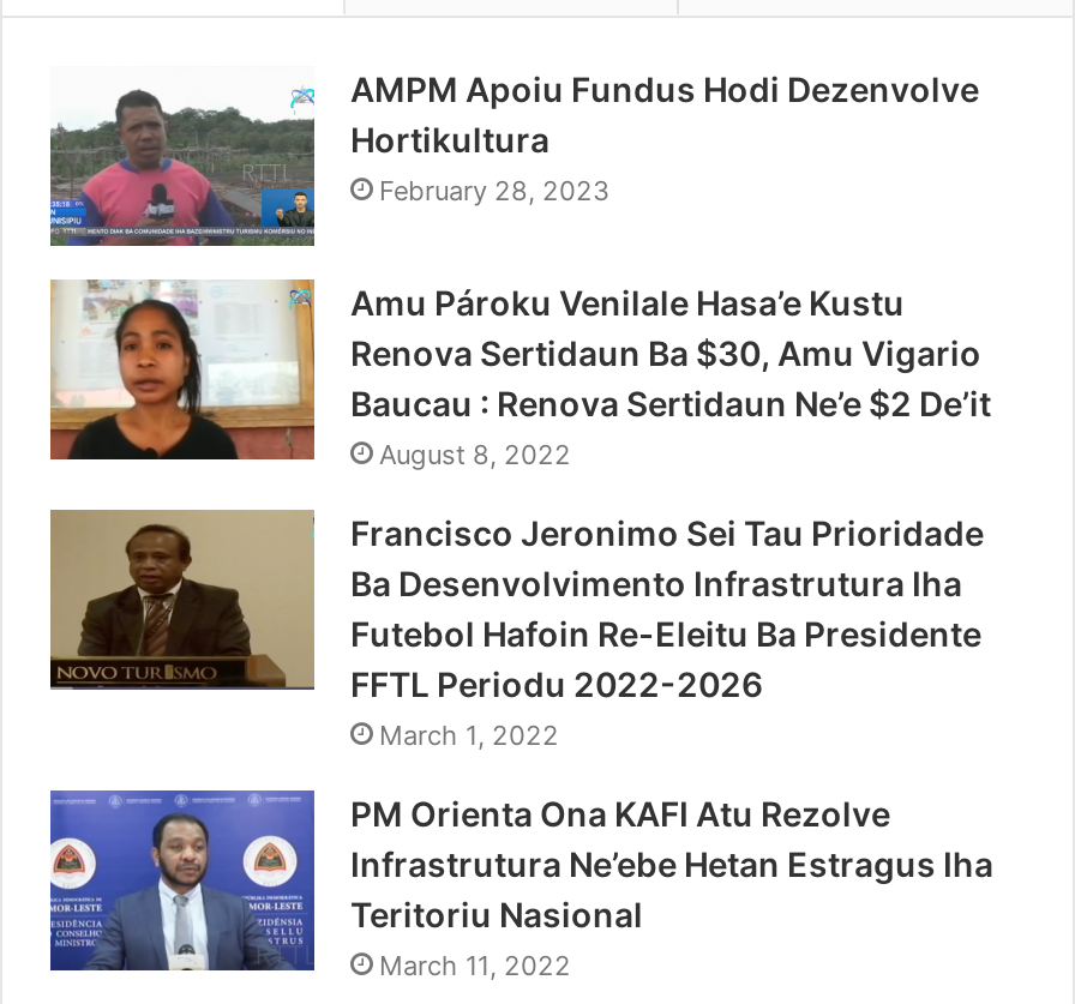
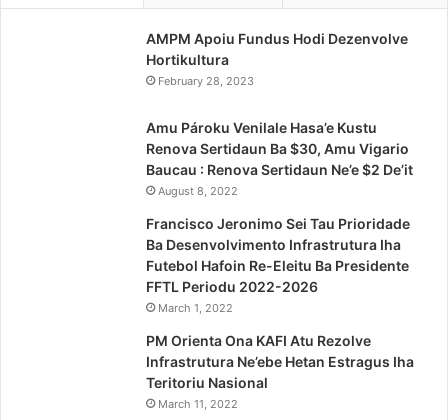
- [image]

- [image]

- [image]

- [image]
